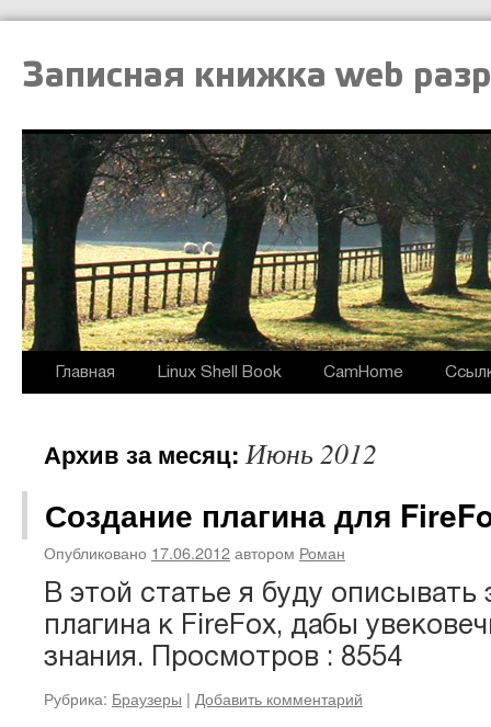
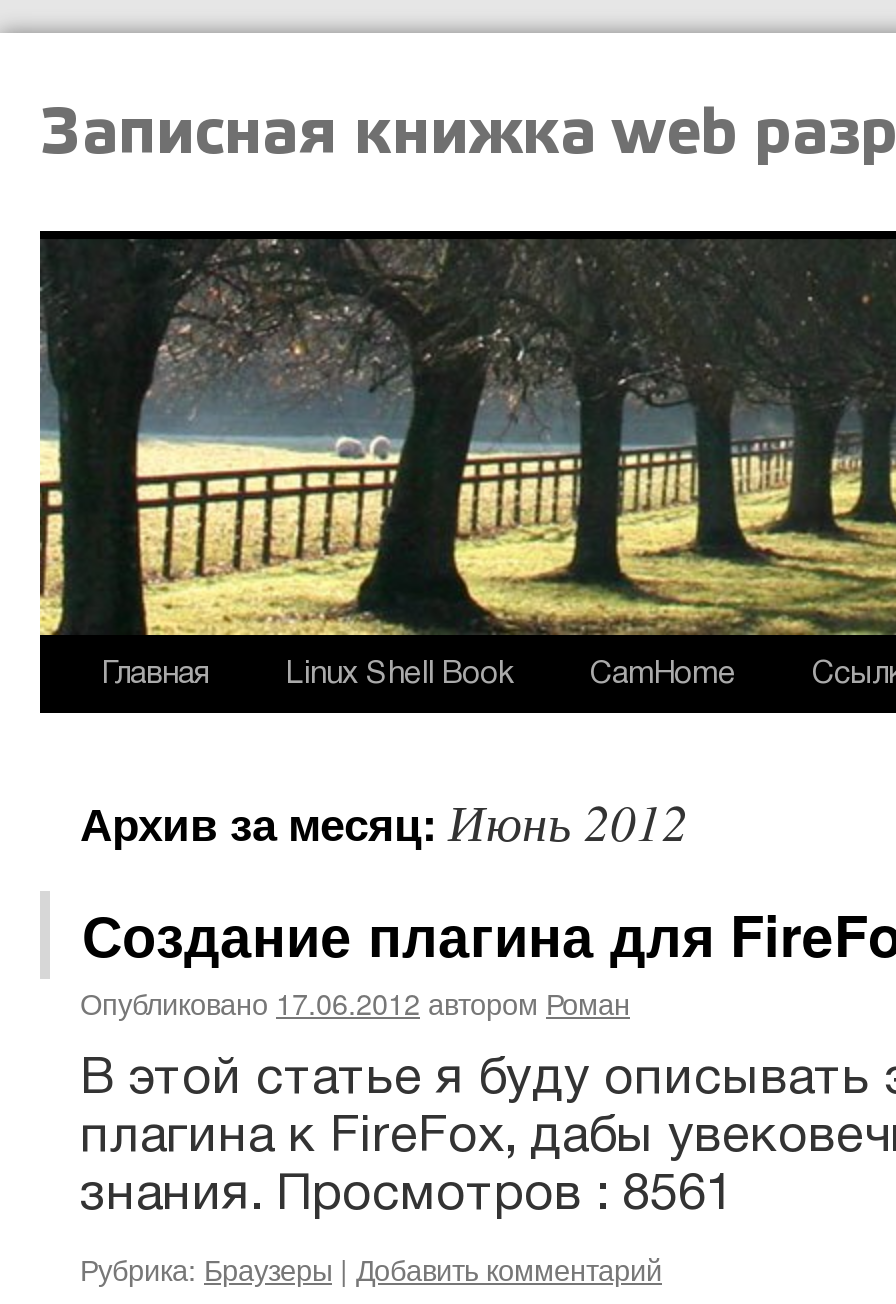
- знания. Просмотров : 8554
+ знания. Просмотров : 8561
